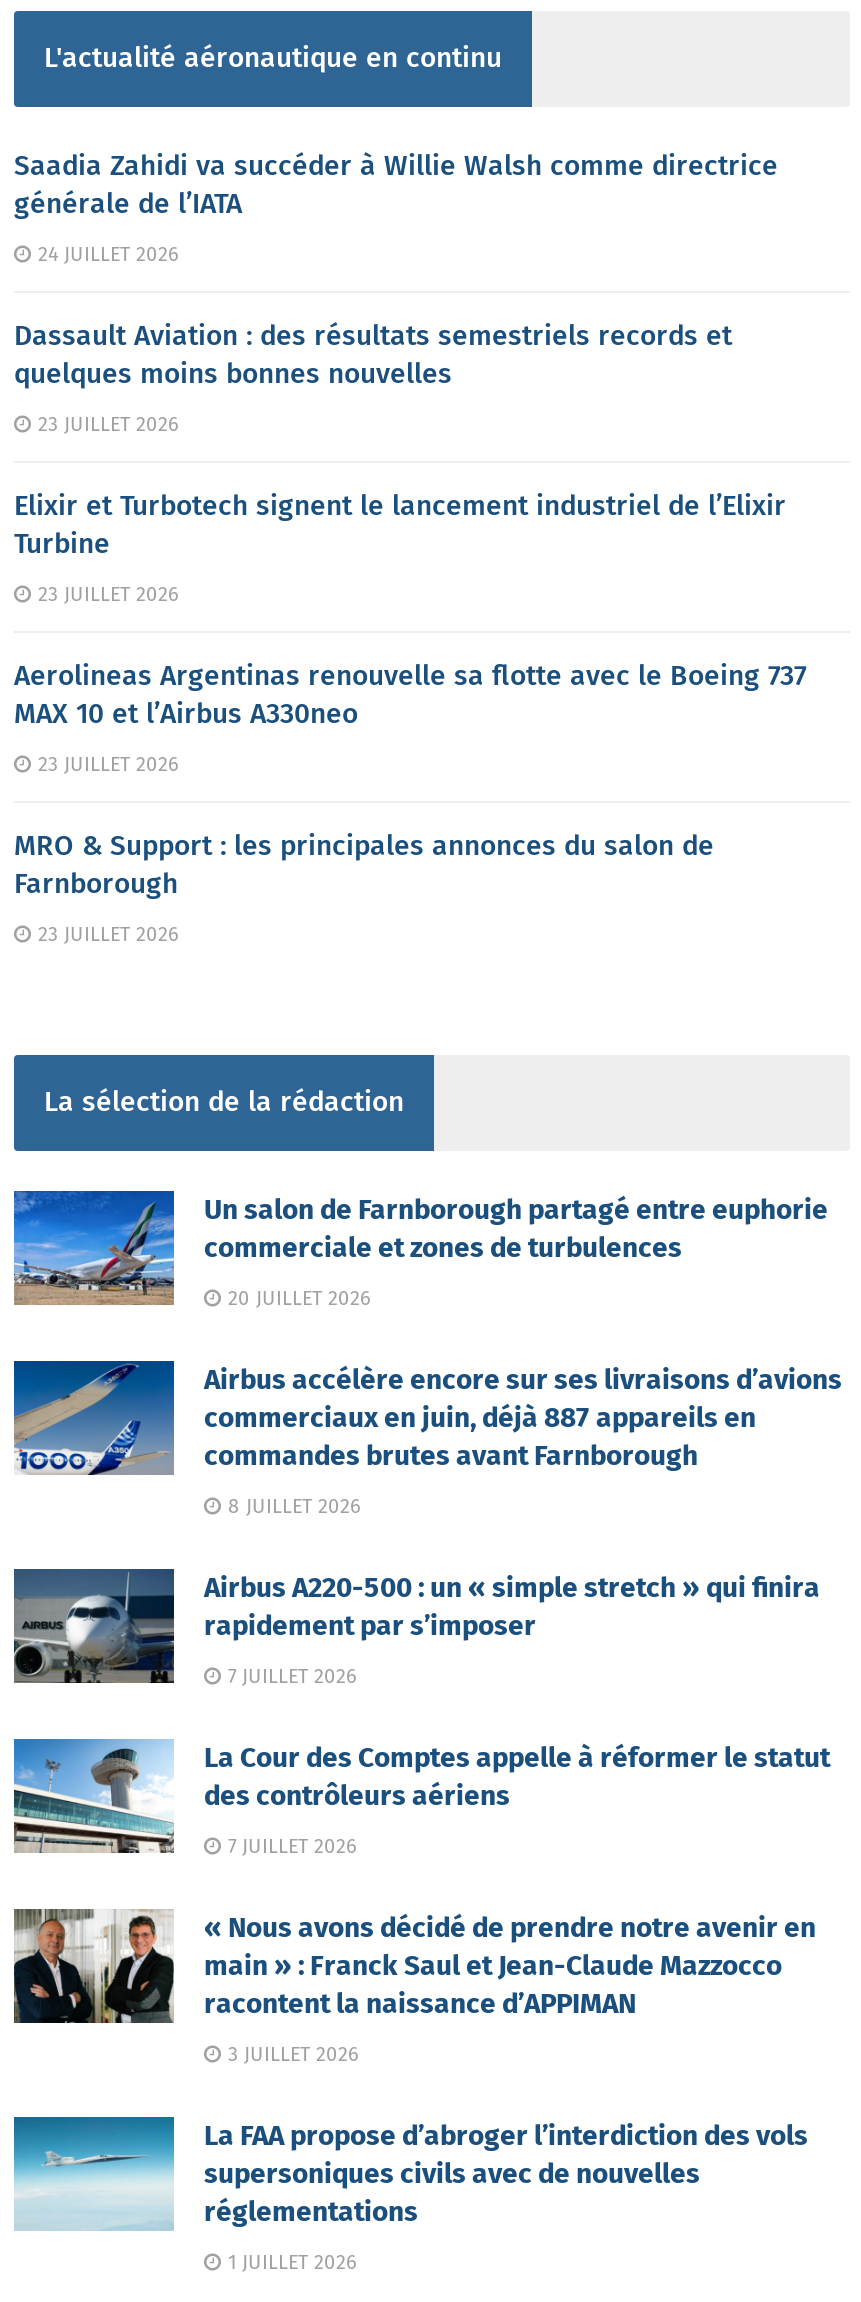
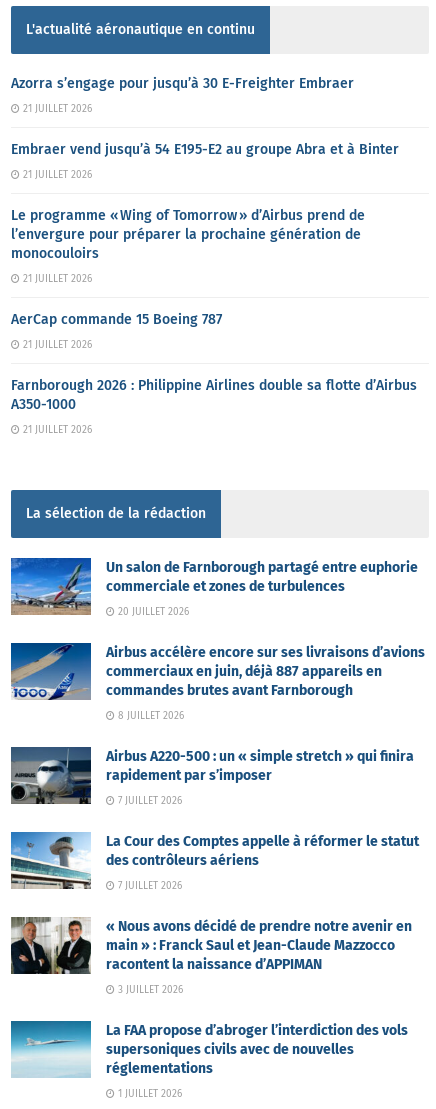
- Saadia Zahidi va succéder à Willie Walsh comme directrice
- générale de l’IATA
+ Azorra s’engage pour jusqu’à 30 E-Freighter Embraer

- 24 JUILLET 2026
+ 21 JUILLET 2026

- Dassault Aviation : des résultats semestriels records et
- quelques moins bonnes nouvelles
+ Embraer vend jusqu’à 54 E195-E2 au groupe Abra et à Binter

- 23 JUILLET 2026
+ 21 JUILLET 2026

- Elixir et Turbotech signent le lancement industriel de l’Elixir
- Turbine
+ Le programme « Wing of Tomorrow » d’Airbus prend de
+ l’envergure pour préparer la prochaine génération de
+ monocouloirs

- 23 JUILLET 2026
+ 21 JUILLET 2026

- Aerolineas Argentinas renouvelle sa flotte avec le Boeing 737
- MAX 10 et l’Airbus A330neo
+ AerCap commande 15 Boeing 787

- 23 JUILLET 2026
+ 21 JUILLET 2026

- MRO & Support : les principales annonces du salon de
- Farnborough
+ Farnborough 2026 : Philippine Airlines double sa flotte d’Airbus
+ A350-1000

- 23 JUILLET 2026
+ 21 JUILLET 2026
